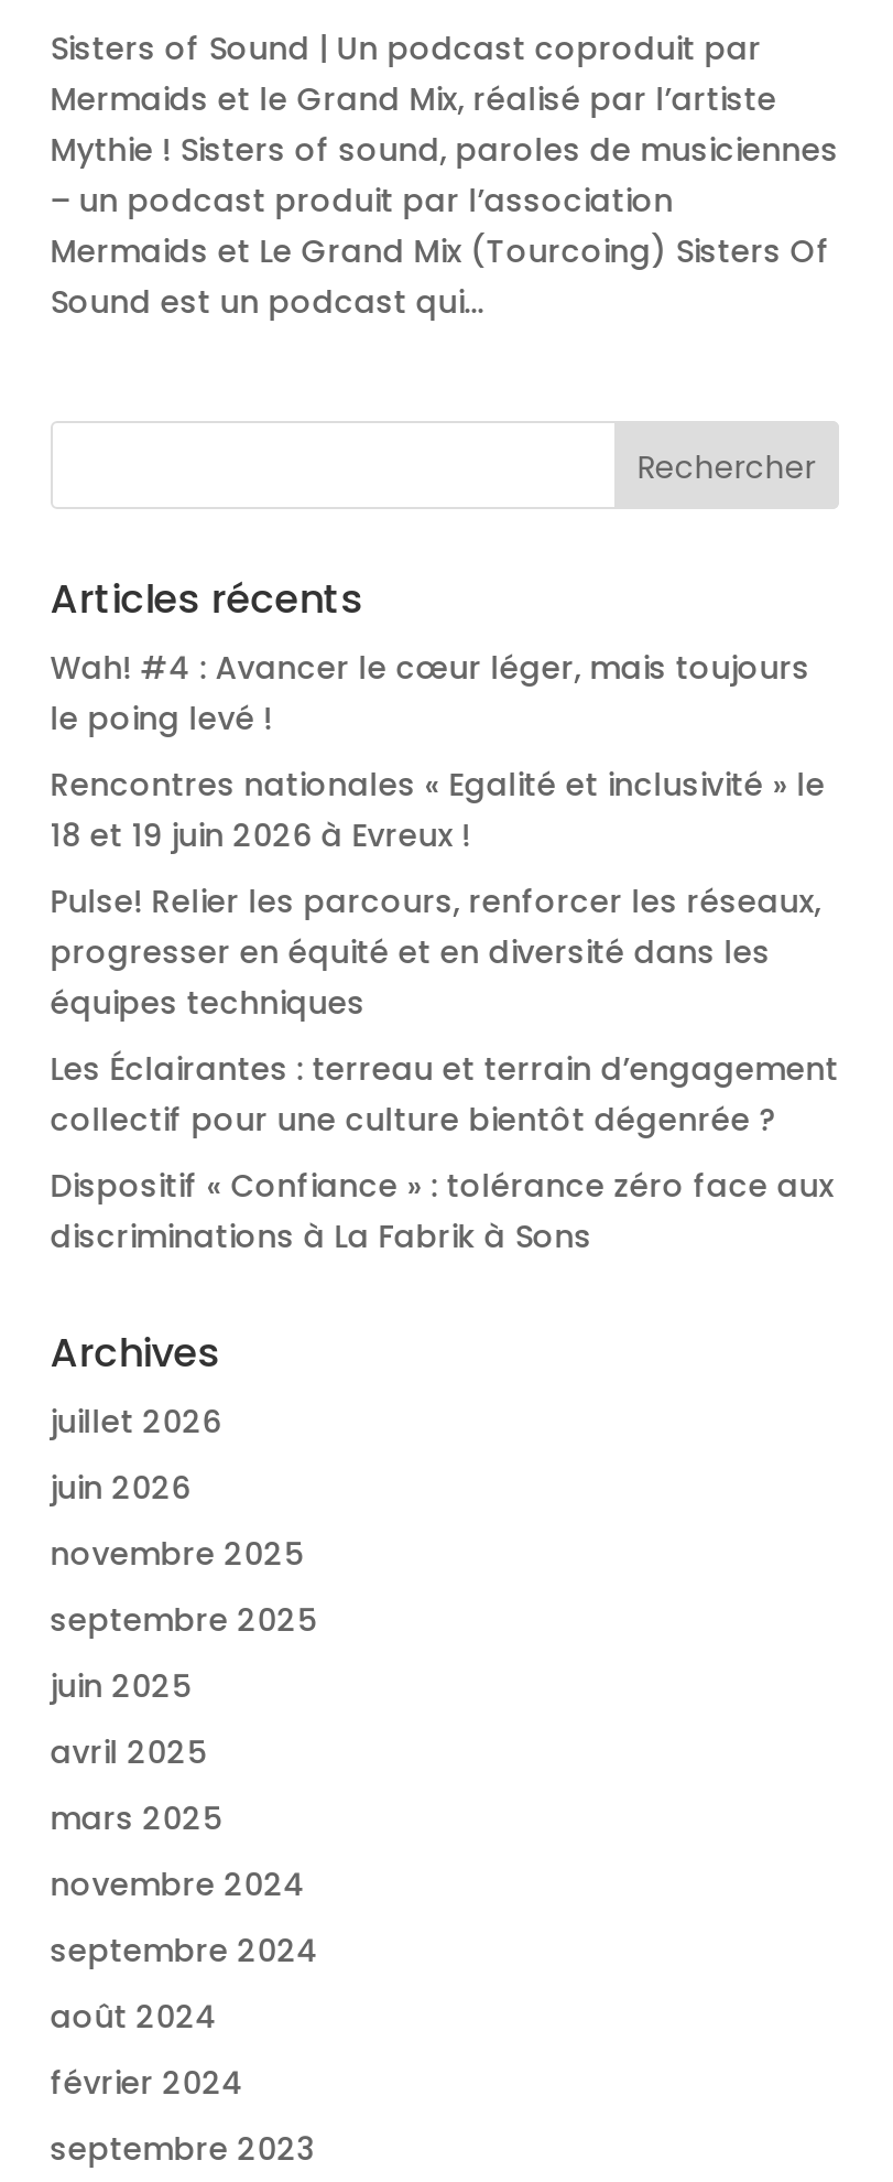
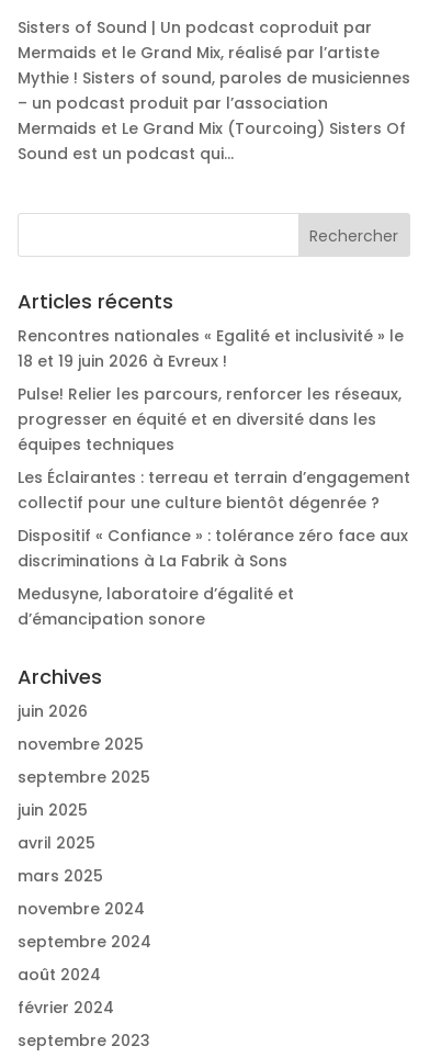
- Wah! #4 : Avancer le cœur léger, mais toujours
- le poing levé !

moved up: Rencontres nationales « Egalité et inclusivité » le | 18 et 19 juin 2026 à Evreux ! | Pulse! Relier les parcours, renforcer les réseaux, | ... | Dispositif « Confiance » : tolérance zéro face aux | discriminations à La Fabrik à Sons

+ Medusyne, laboratoire d’égalité et
+ d’émancipation sonore

- juillet 2026
